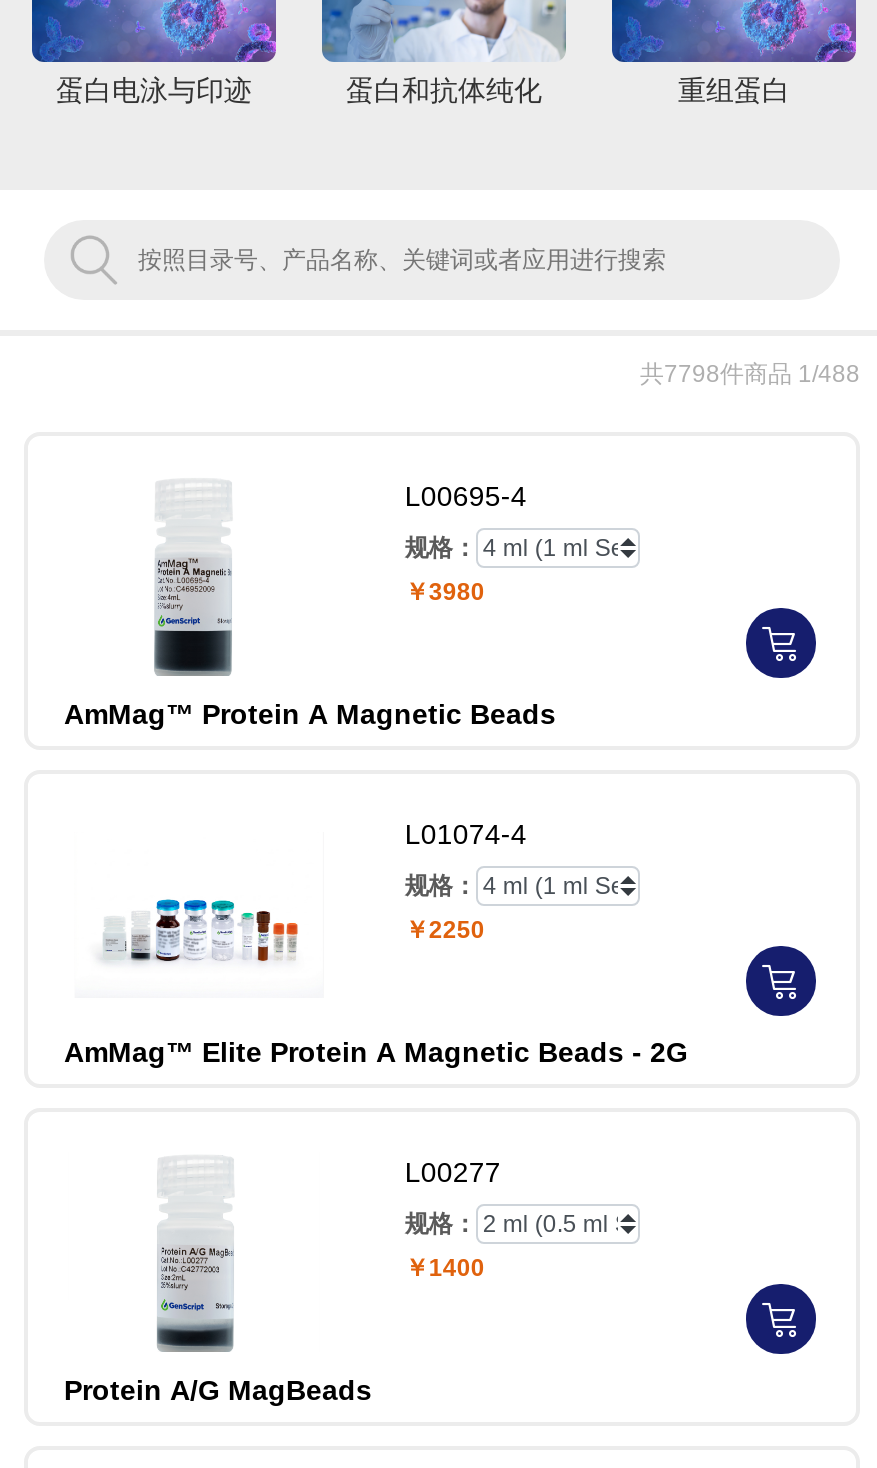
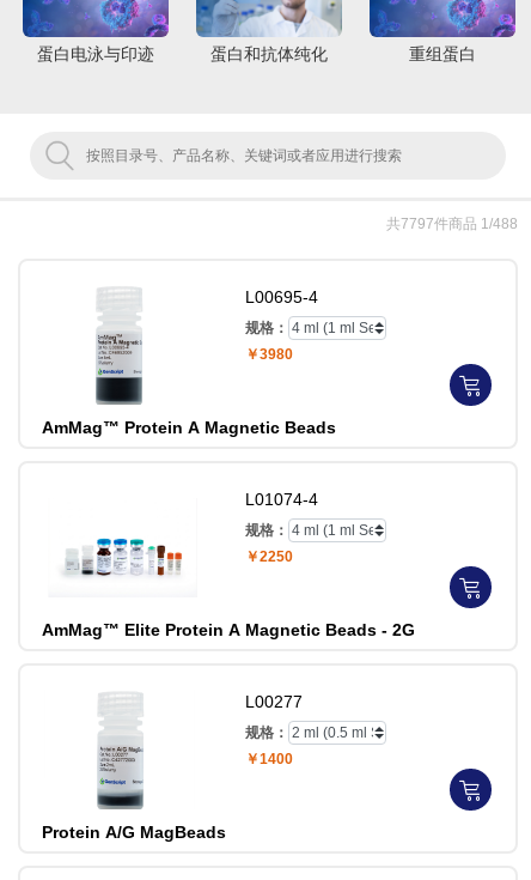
- 共7798件商品 1/488
+ 共7797件商品 1/488
